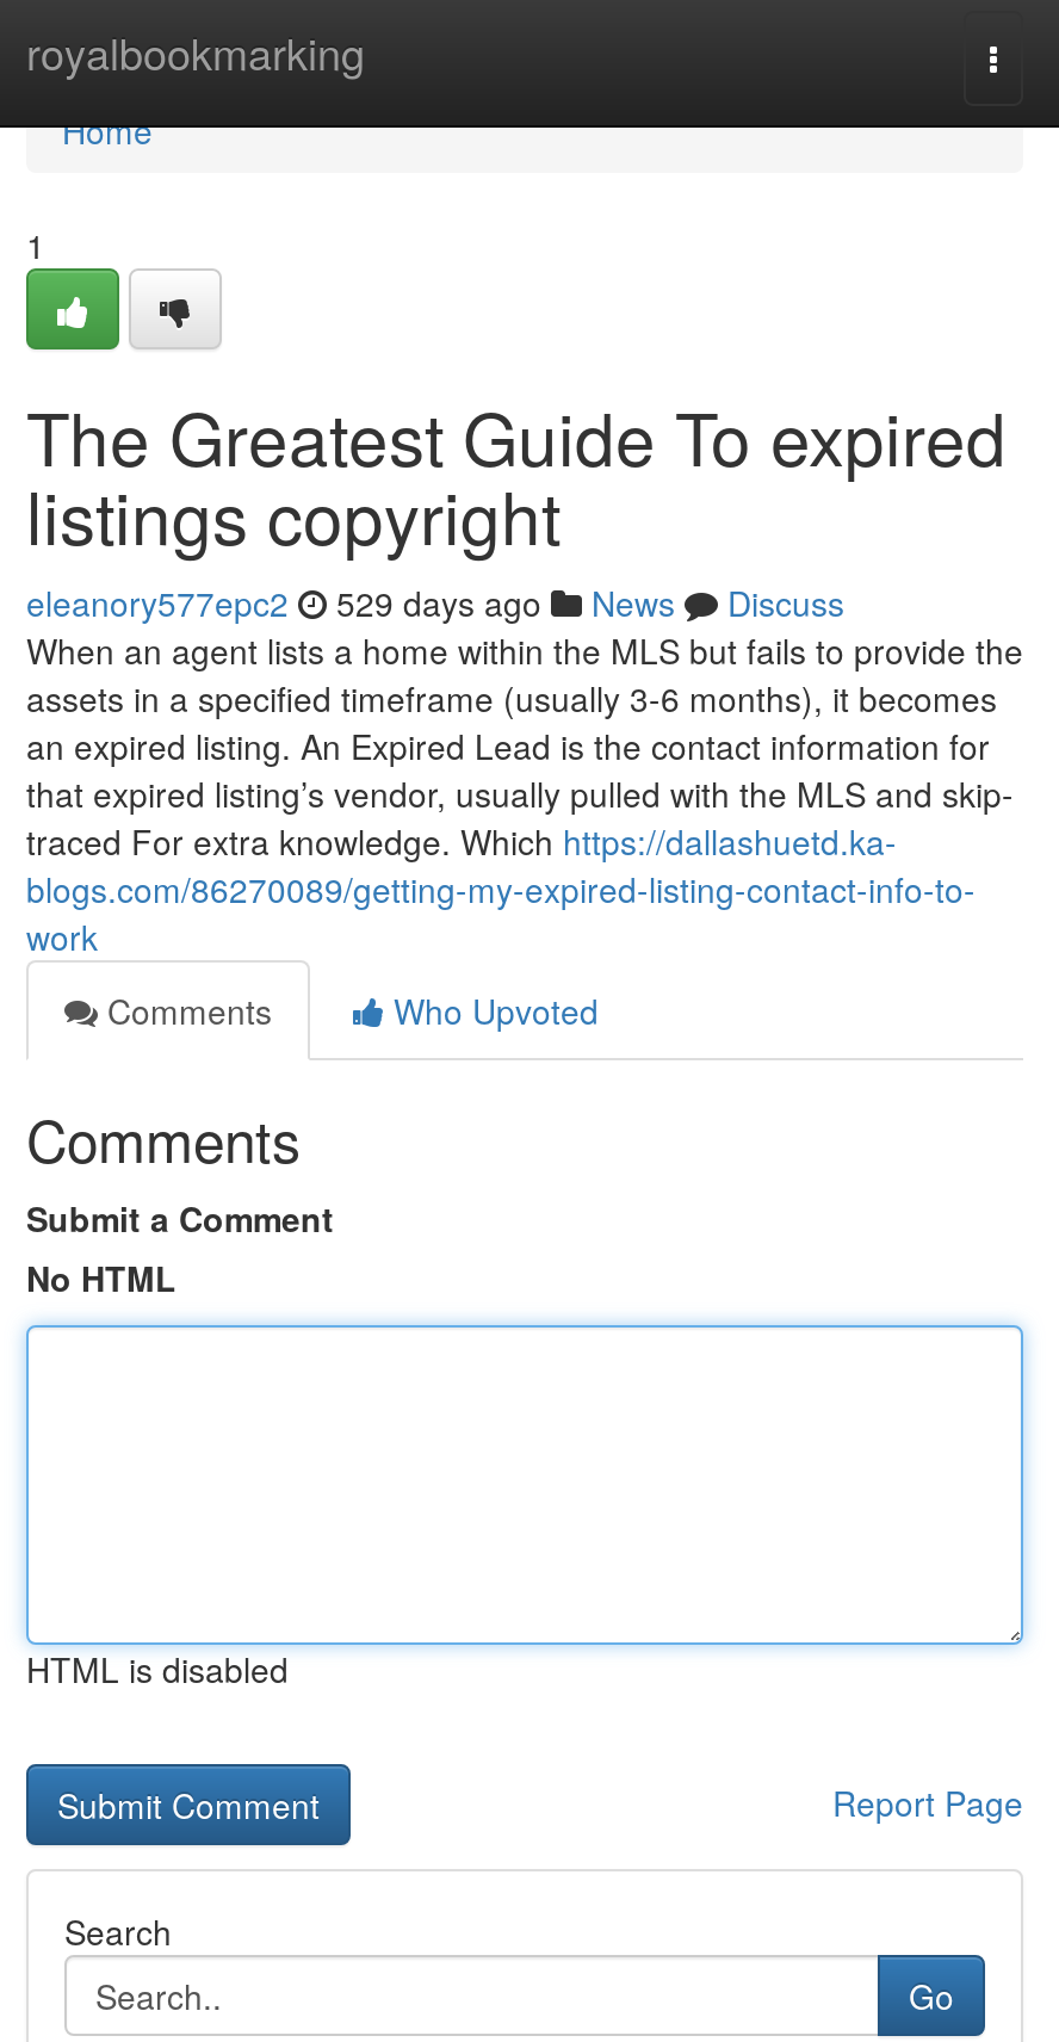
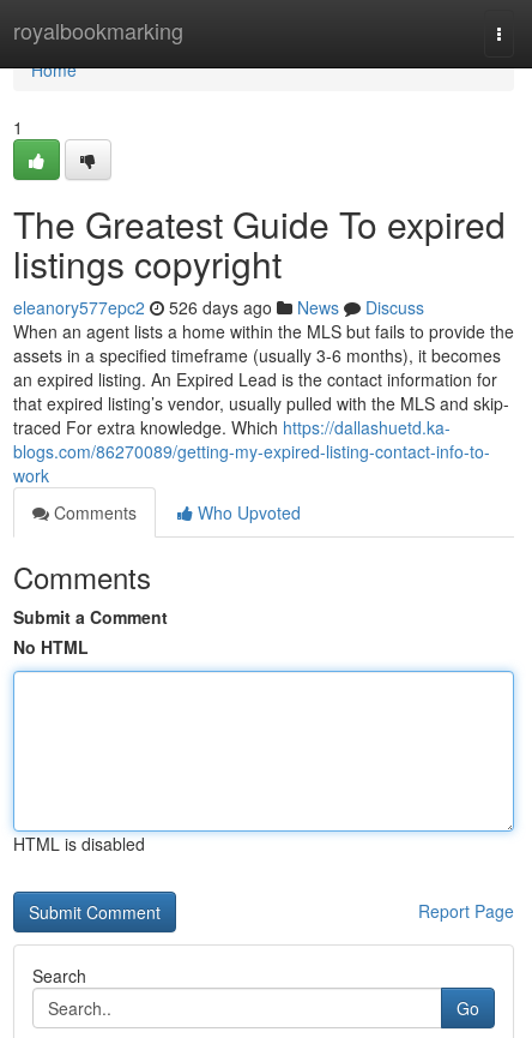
- eleanory577epc2 529 days ago News Discuss
+ eleanory577epc2 526 days ago News Discuss
